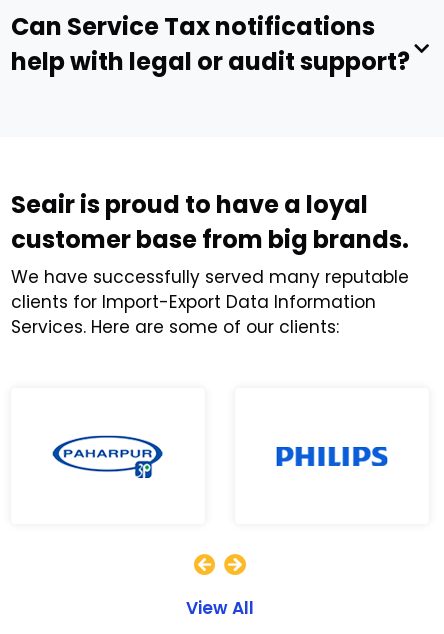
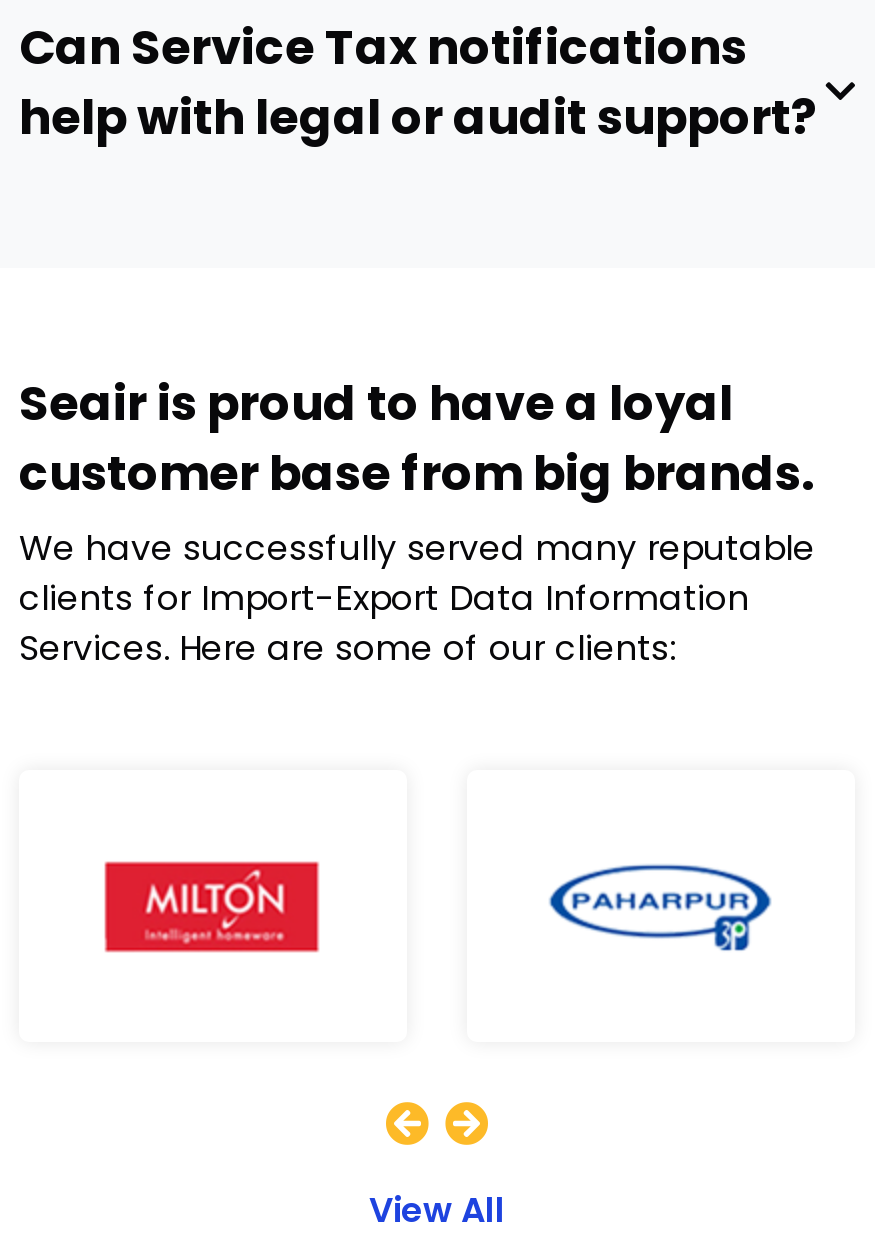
- [image]
+ [image]

- [image]
+ [image]
